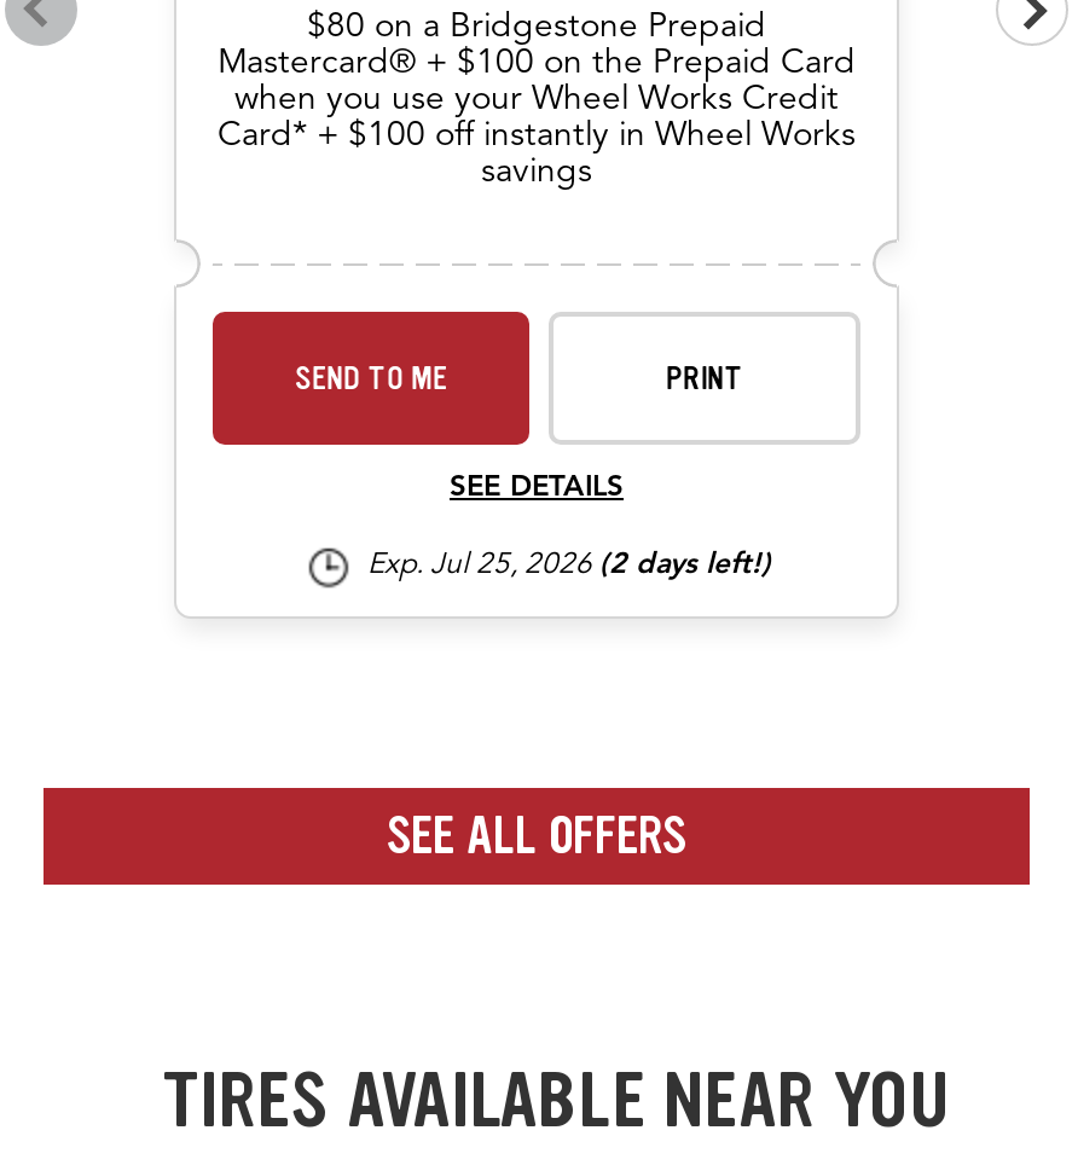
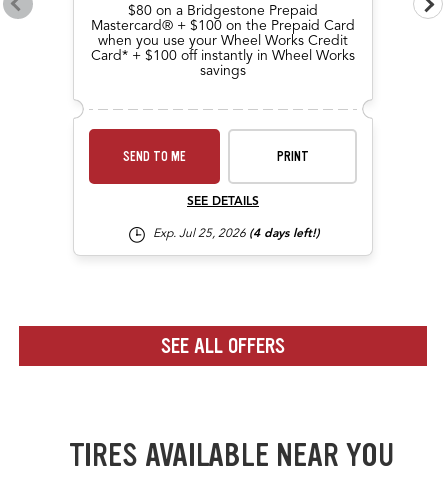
- Exp. Jul 25, 2026 (2 days left!)
+ Exp. Jul 25, 2026 (4 days left!)
